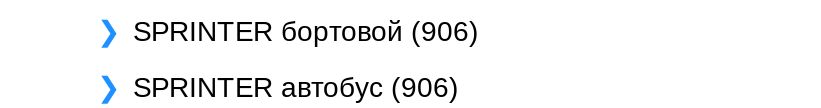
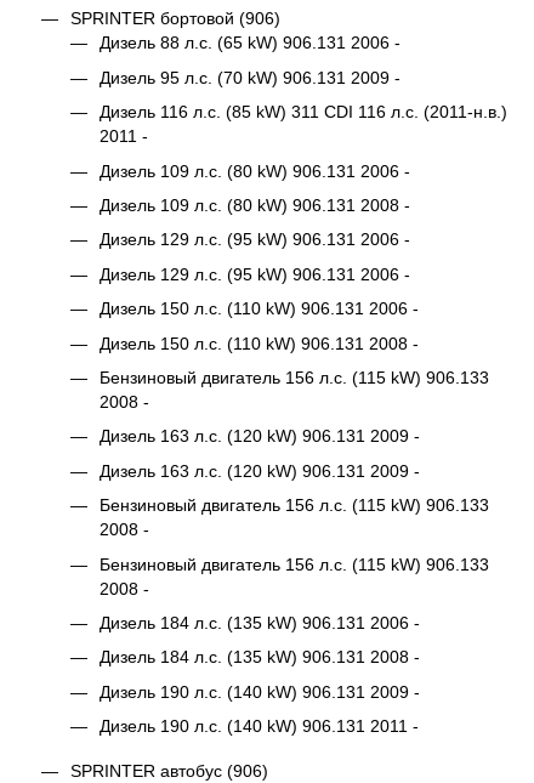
+ Дизель 88 л.с. (65 kW) 906.131 2006 -
+ Дизель 95 л.с. (70 kW) 906.131 2009 -
+ Дизель 116 л.с. (85 kW) 311 CDI 116 л.с. (2011-н.в.)
+ 2011 -
+ Дизель 109 л.с. (80 kW) 906.131 2006 -
+ Дизель 109 л.с. (80 kW) 906.131 2008 -
+ Дизель 129 л.с. (95 kW) 906.131 2006 -
+ Дизель 129 л.с. (95 kW) 906.131 2006 -
+ Дизель 150 л.с. (110 kW) 906.131 2006 -
+ Дизель 150 л.с. (110 kW) 906.131 2008 -
+ Бензиновый двигатель 156 л.с. (115 kW) 906.133
+ 2008 -
+ Дизель 163 л.с. (120 kW) 906.131 2009 -
+ Дизель 163 л.с. (120 kW) 906.131 2009 -
+ Бензиновый двигатель 156 л.с. (115 kW) 906.133
+ 2008 -
+ Бензиновый двигатель 156 л.с. (115 kW) 906.133
+ 2008 -
+ Дизель 184 л.с. (135 kW) 906.131 2006 -
+ Дизель 184 л.с. (135 kW) 906.131 2008 -
+ Дизель 190 л.с. (140 kW) 906.131 2009 -
+ Дизель 190 л.с. (140 kW) 906.131 2011 -
